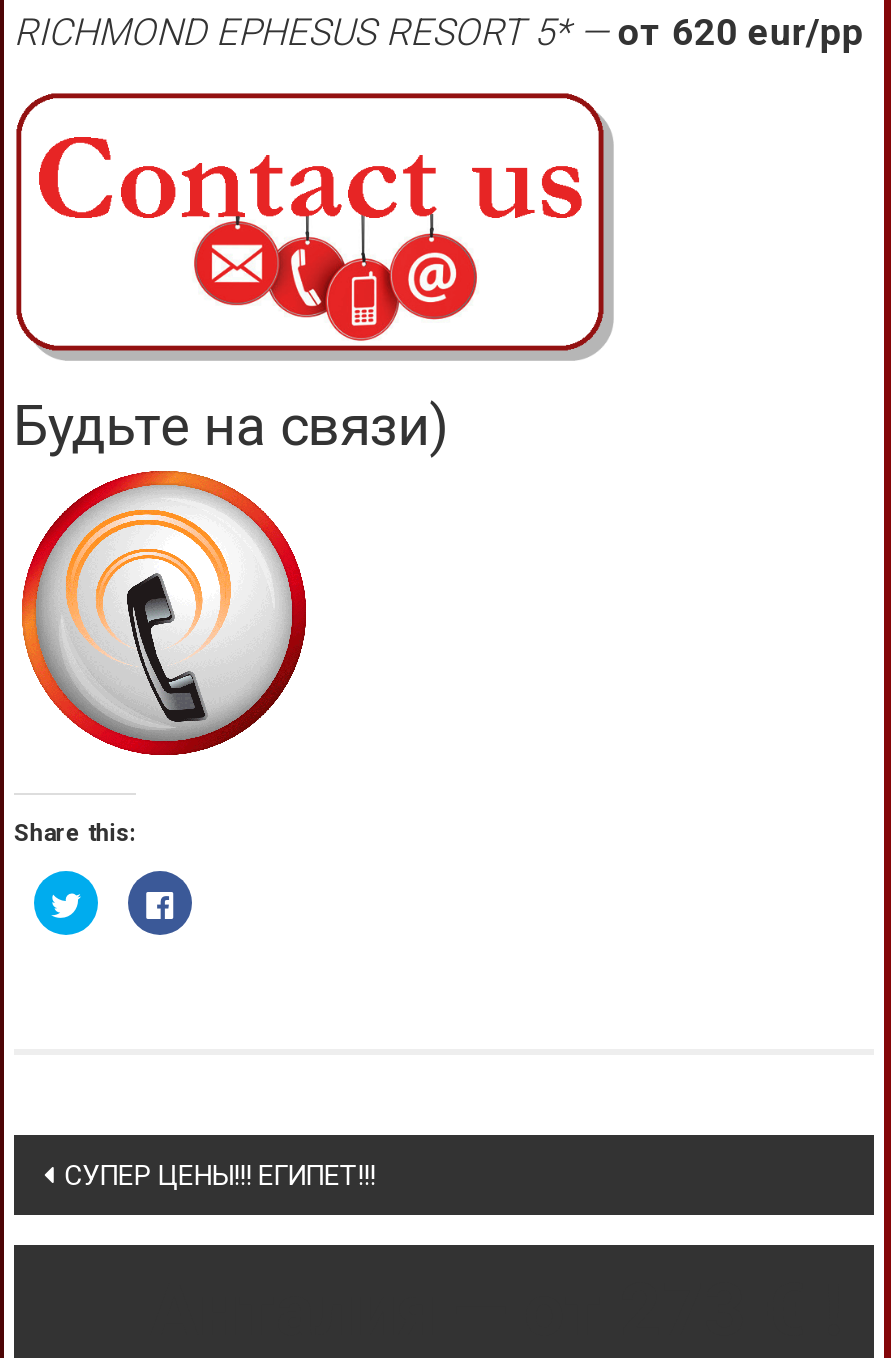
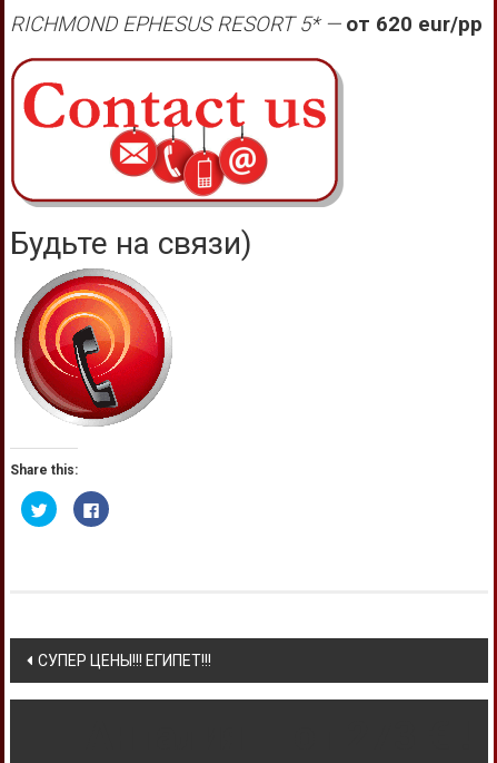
- [image]
+ [image]
